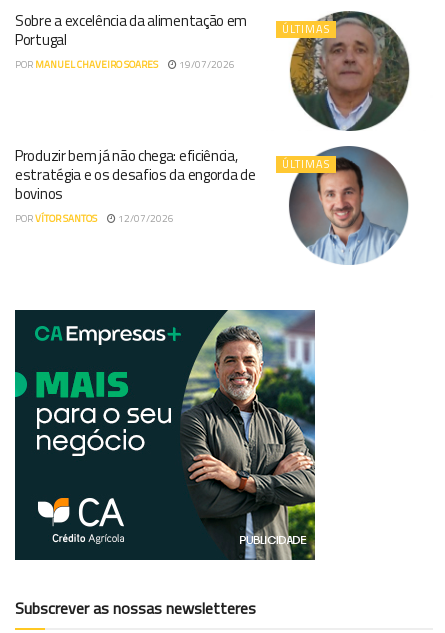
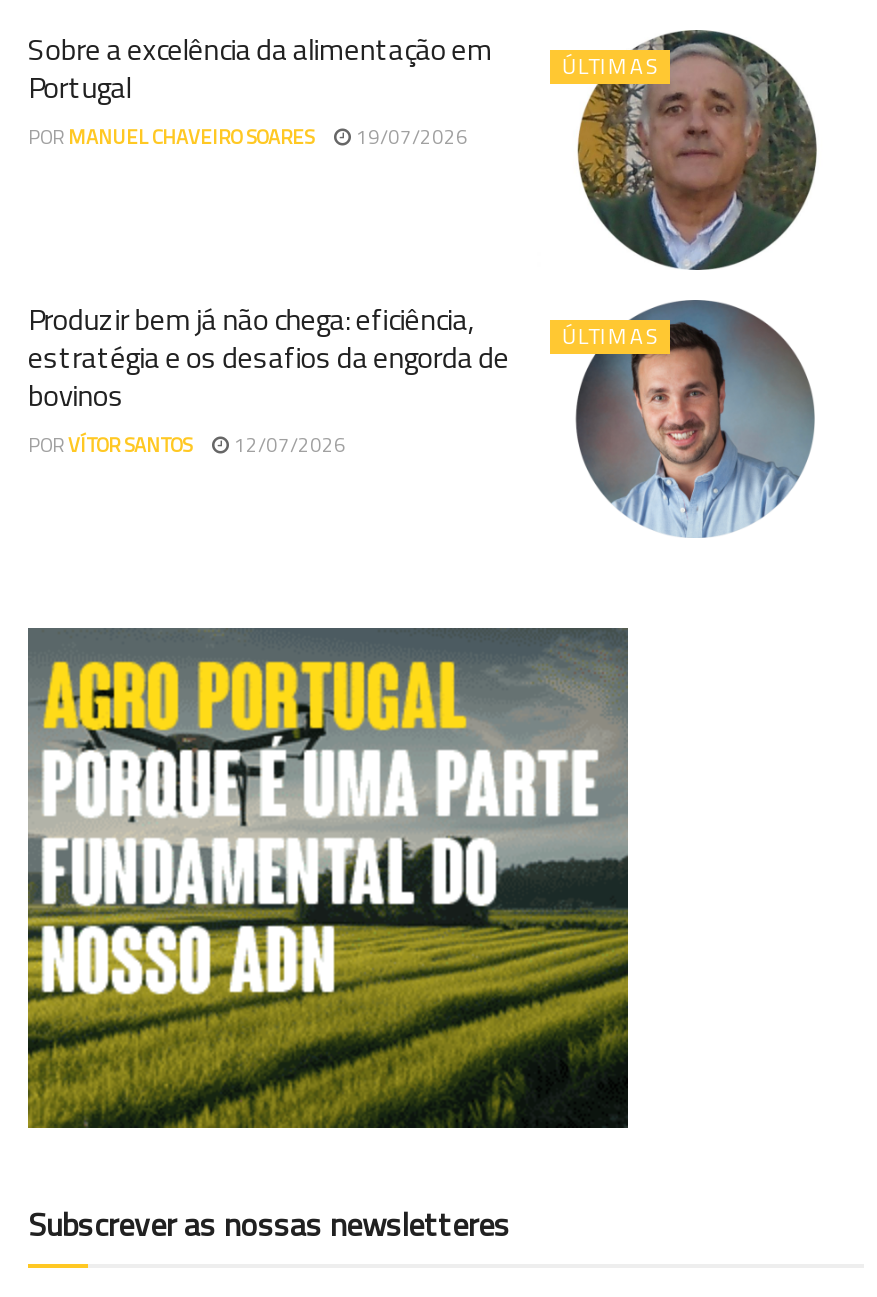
- [image]
+ [image]
